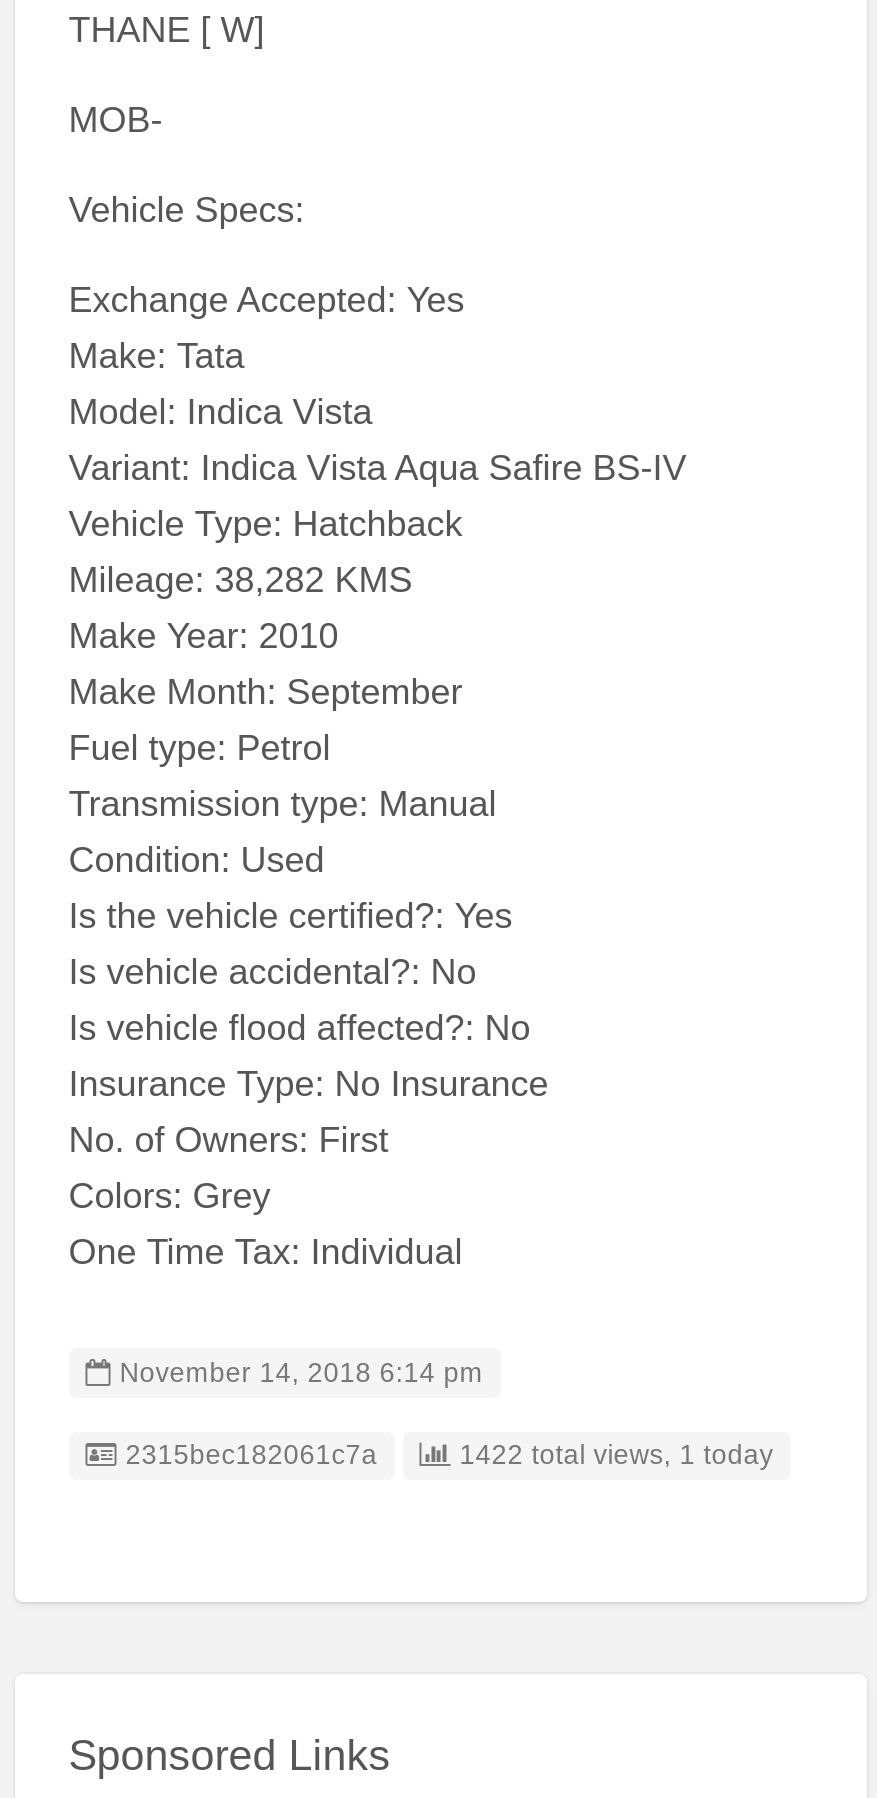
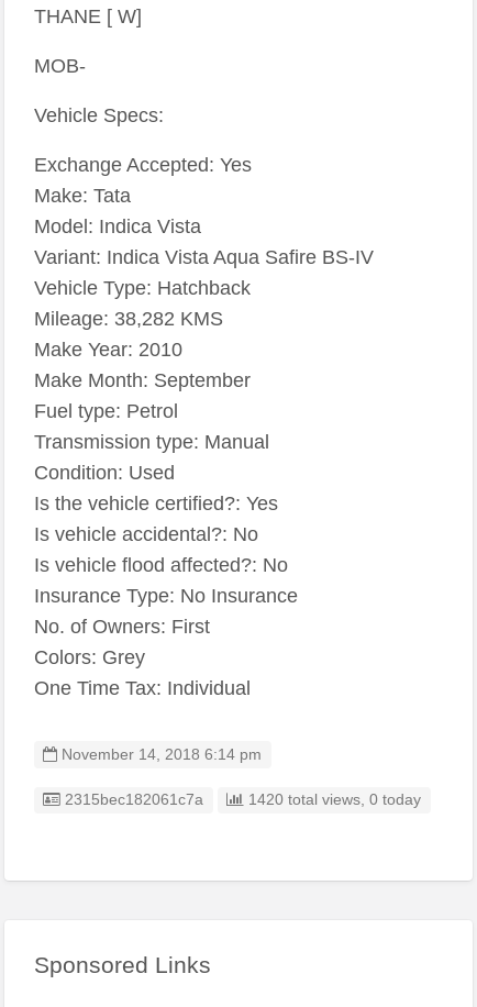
- 1422 total views, 1 today
+ 1420 total views, 0 today
